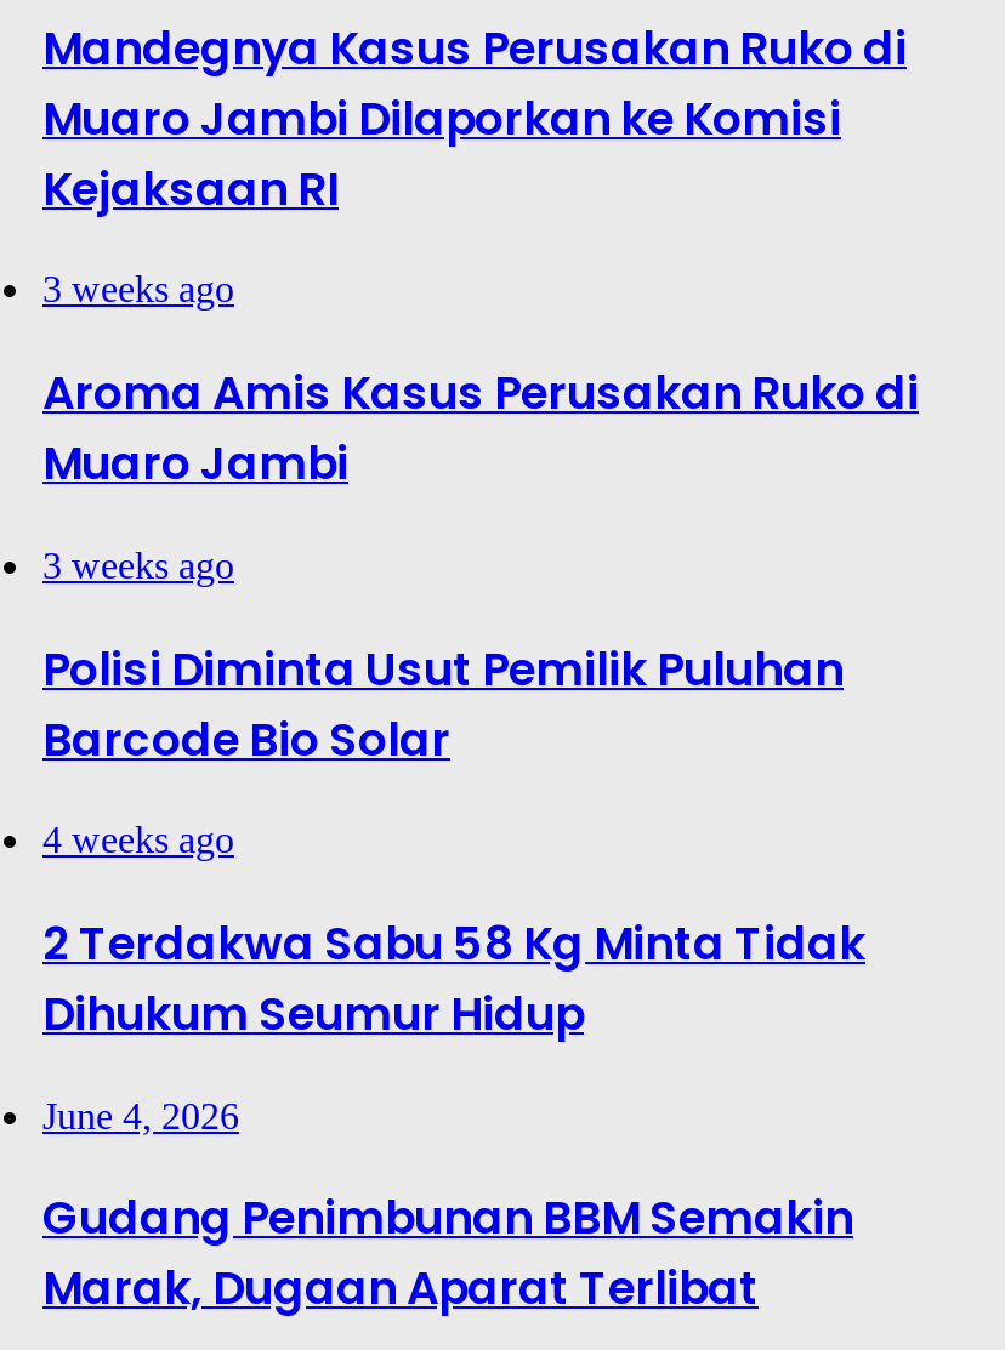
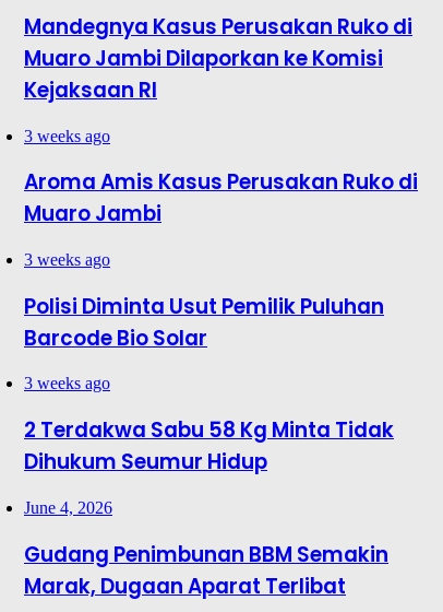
- 4 weeks ago
+ 3 weeks ago
